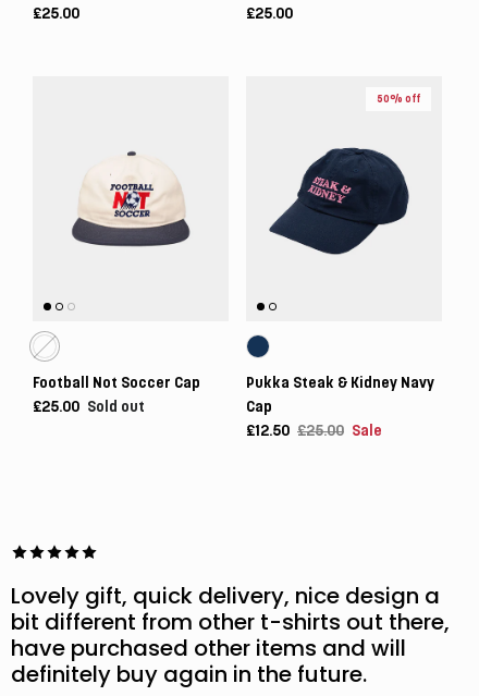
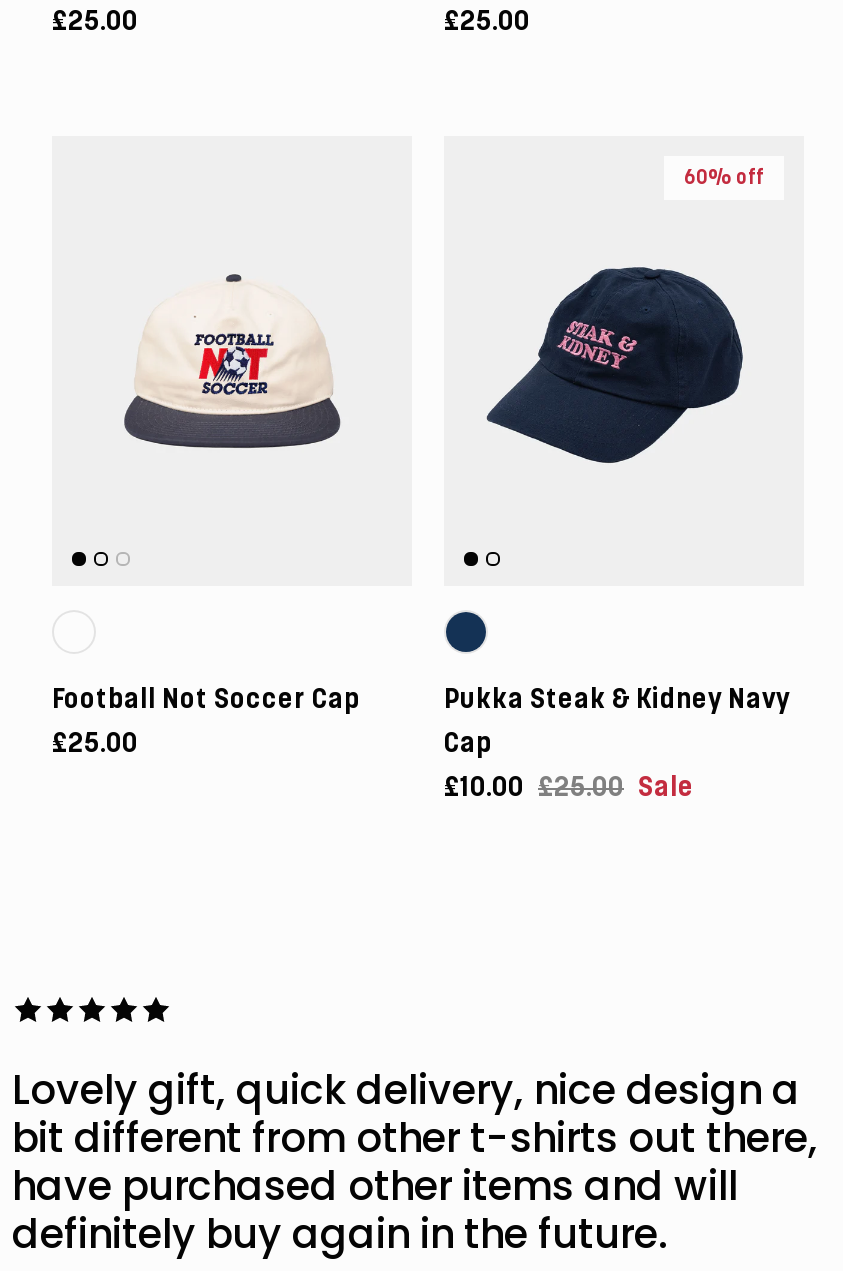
- 50% off
+ 60% off

- £25.00 Sold out
+ £25.00

- £12.50 £25.00 Sale
+ £10.00 £25.00 Sale
